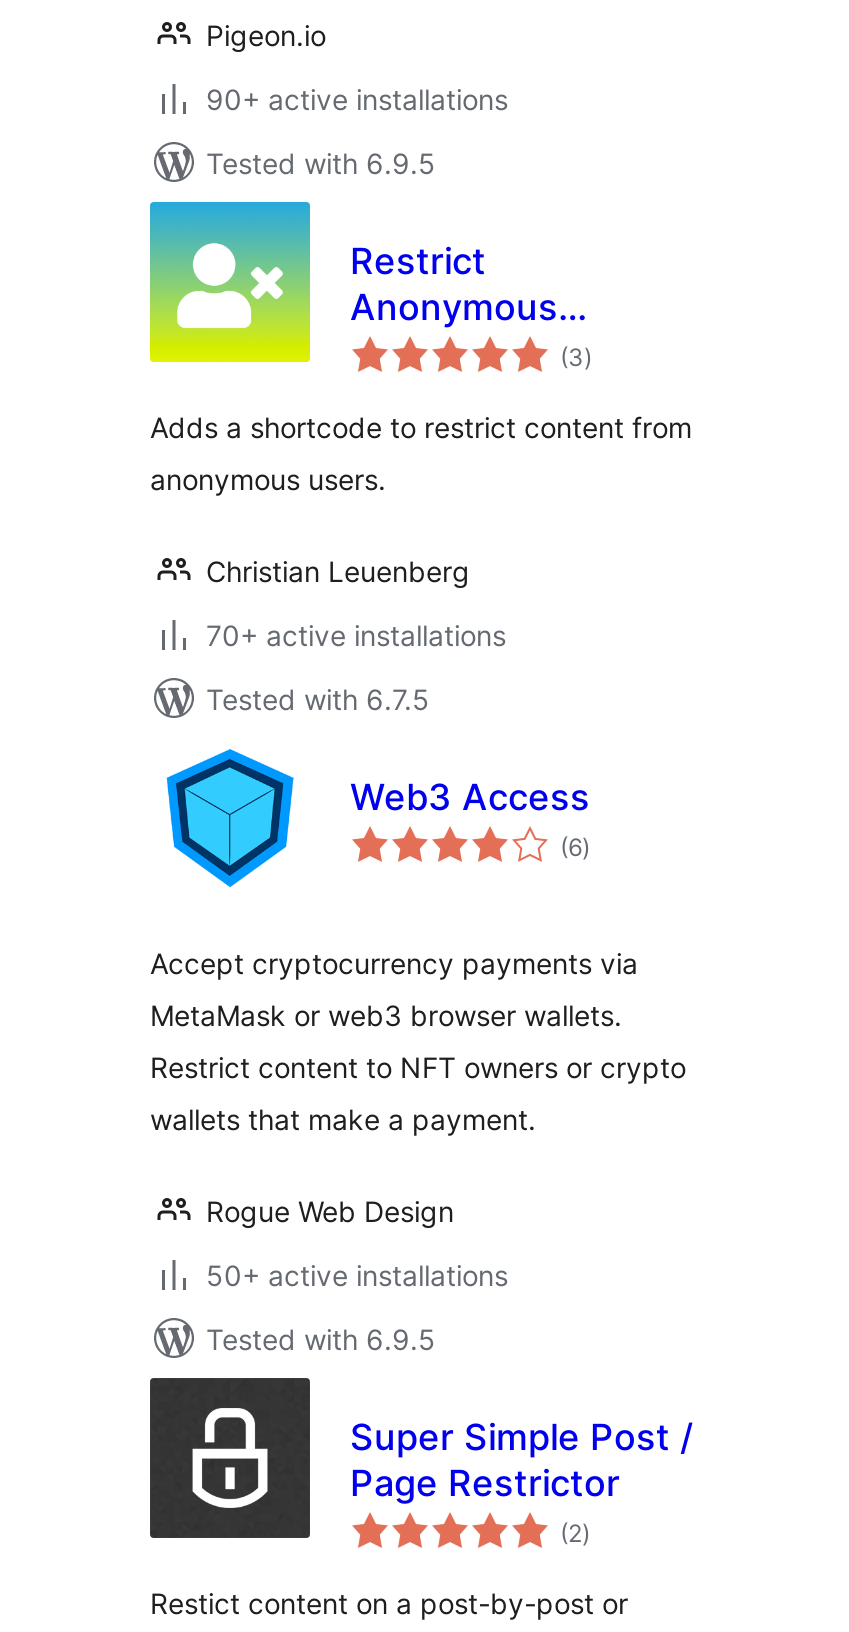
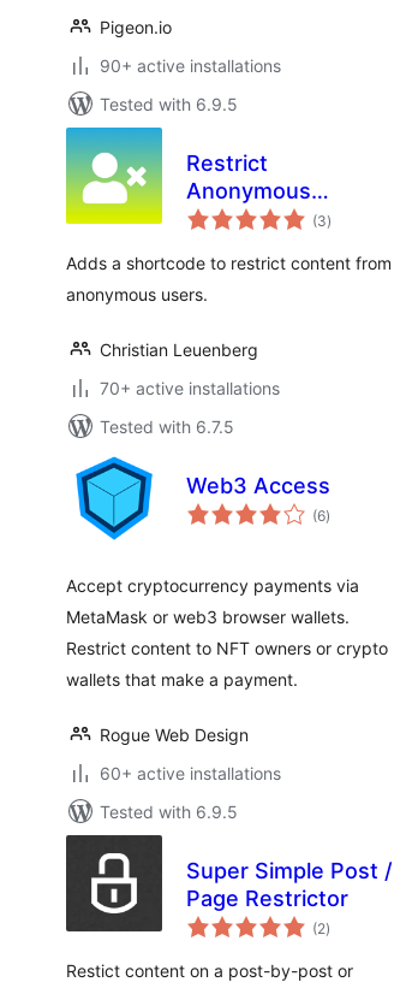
- 50+ active installations
+ 60+ active installations
